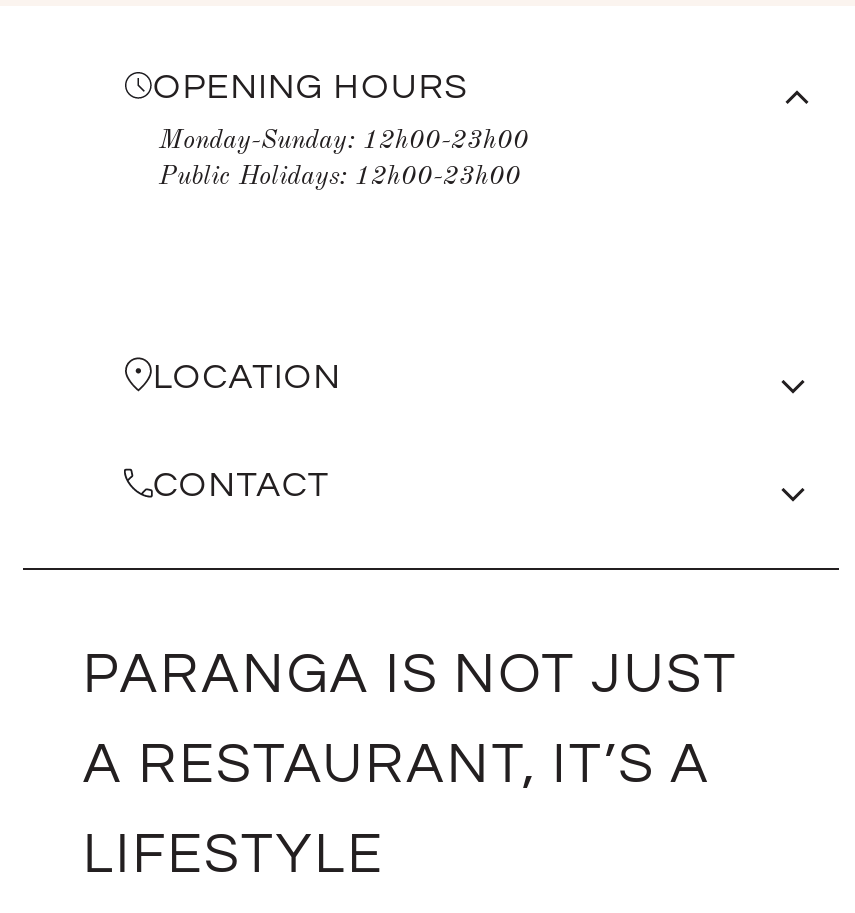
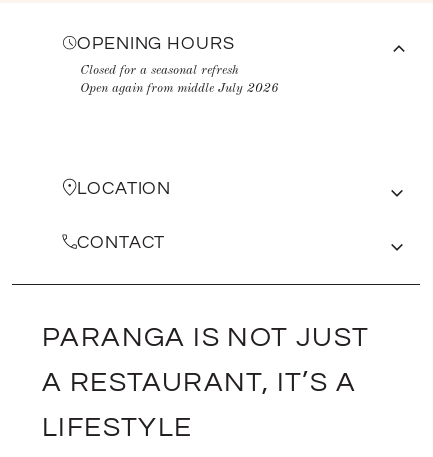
- Monday-Sunday: 12h00-23h00
- Public Holidays: 12h00-23h00
+ Closed for a seasonal refresh
+ Open again from middle July 2026
